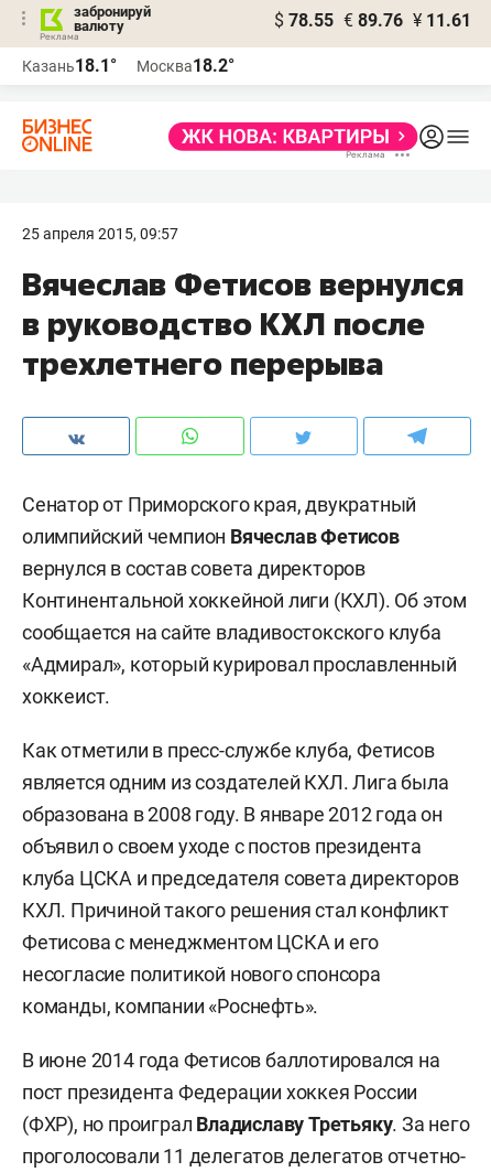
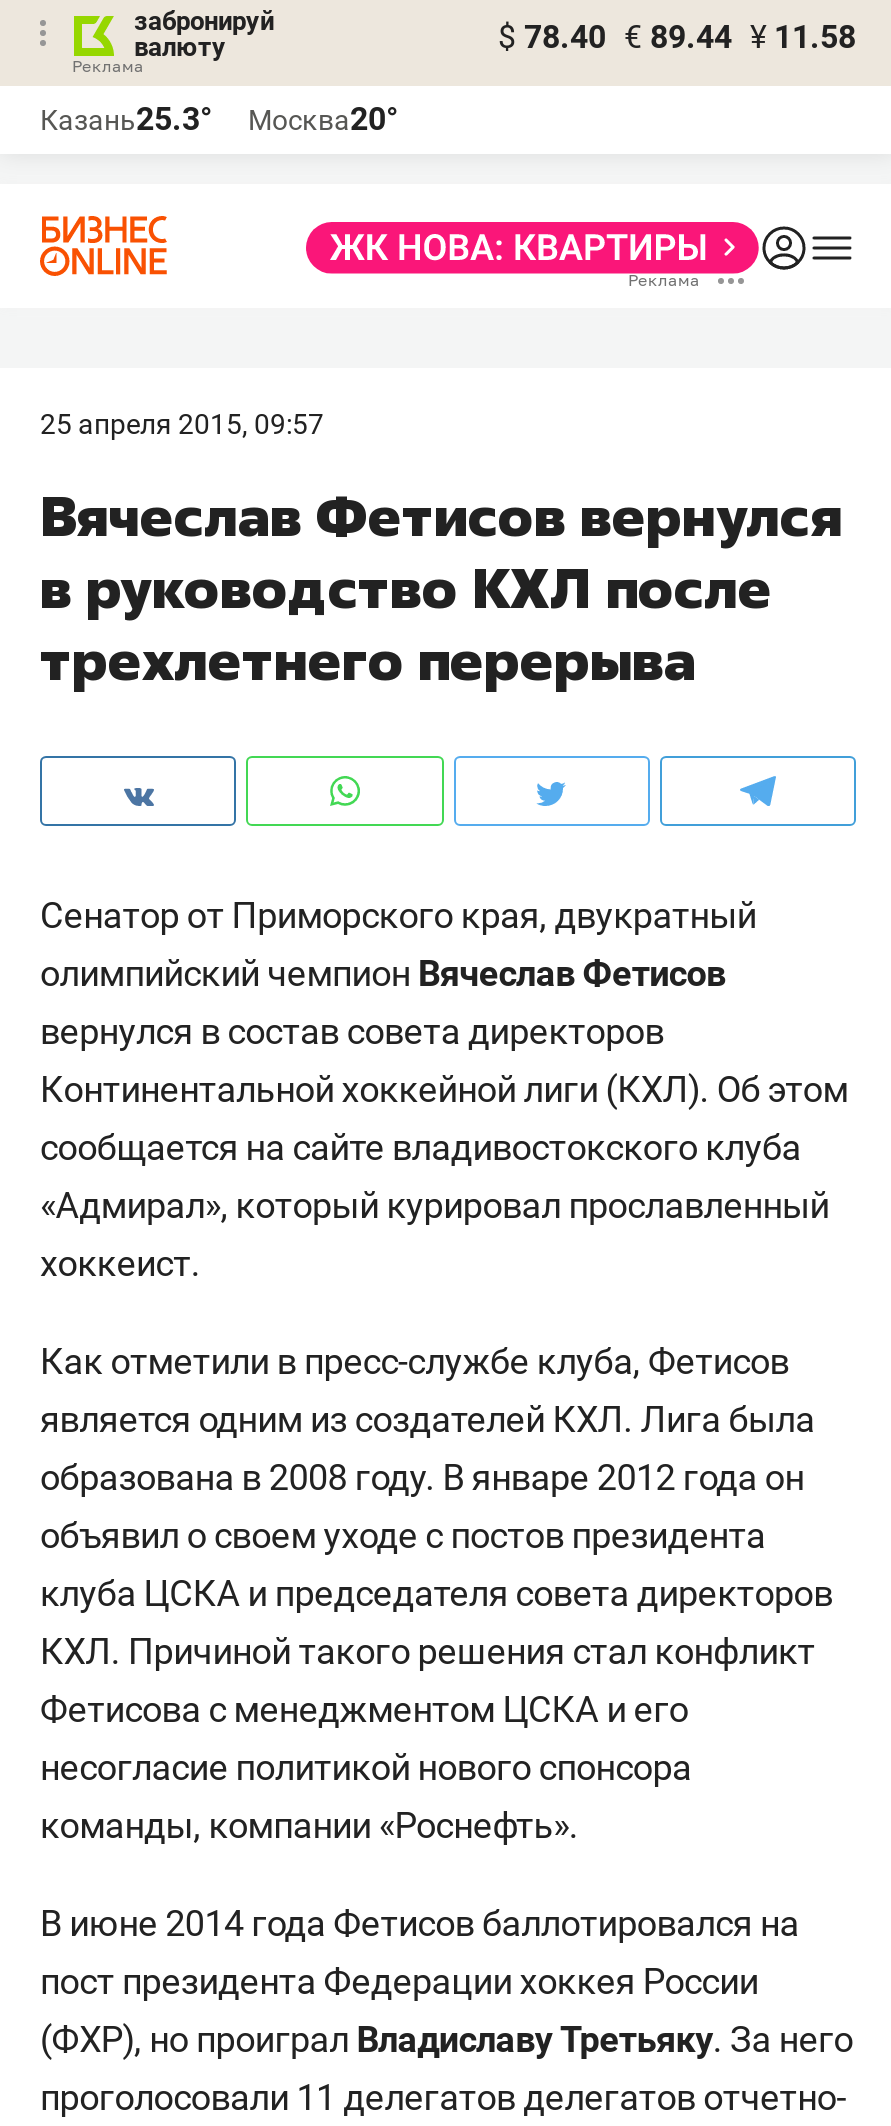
- $ 78.55 € 89.76 ¥ 11.61
+ $ 78.40 € 89.44 ¥ 11.58

- Казань18.1°
+ Казань25.3°

- Москва18.2°
+ Москва20°
